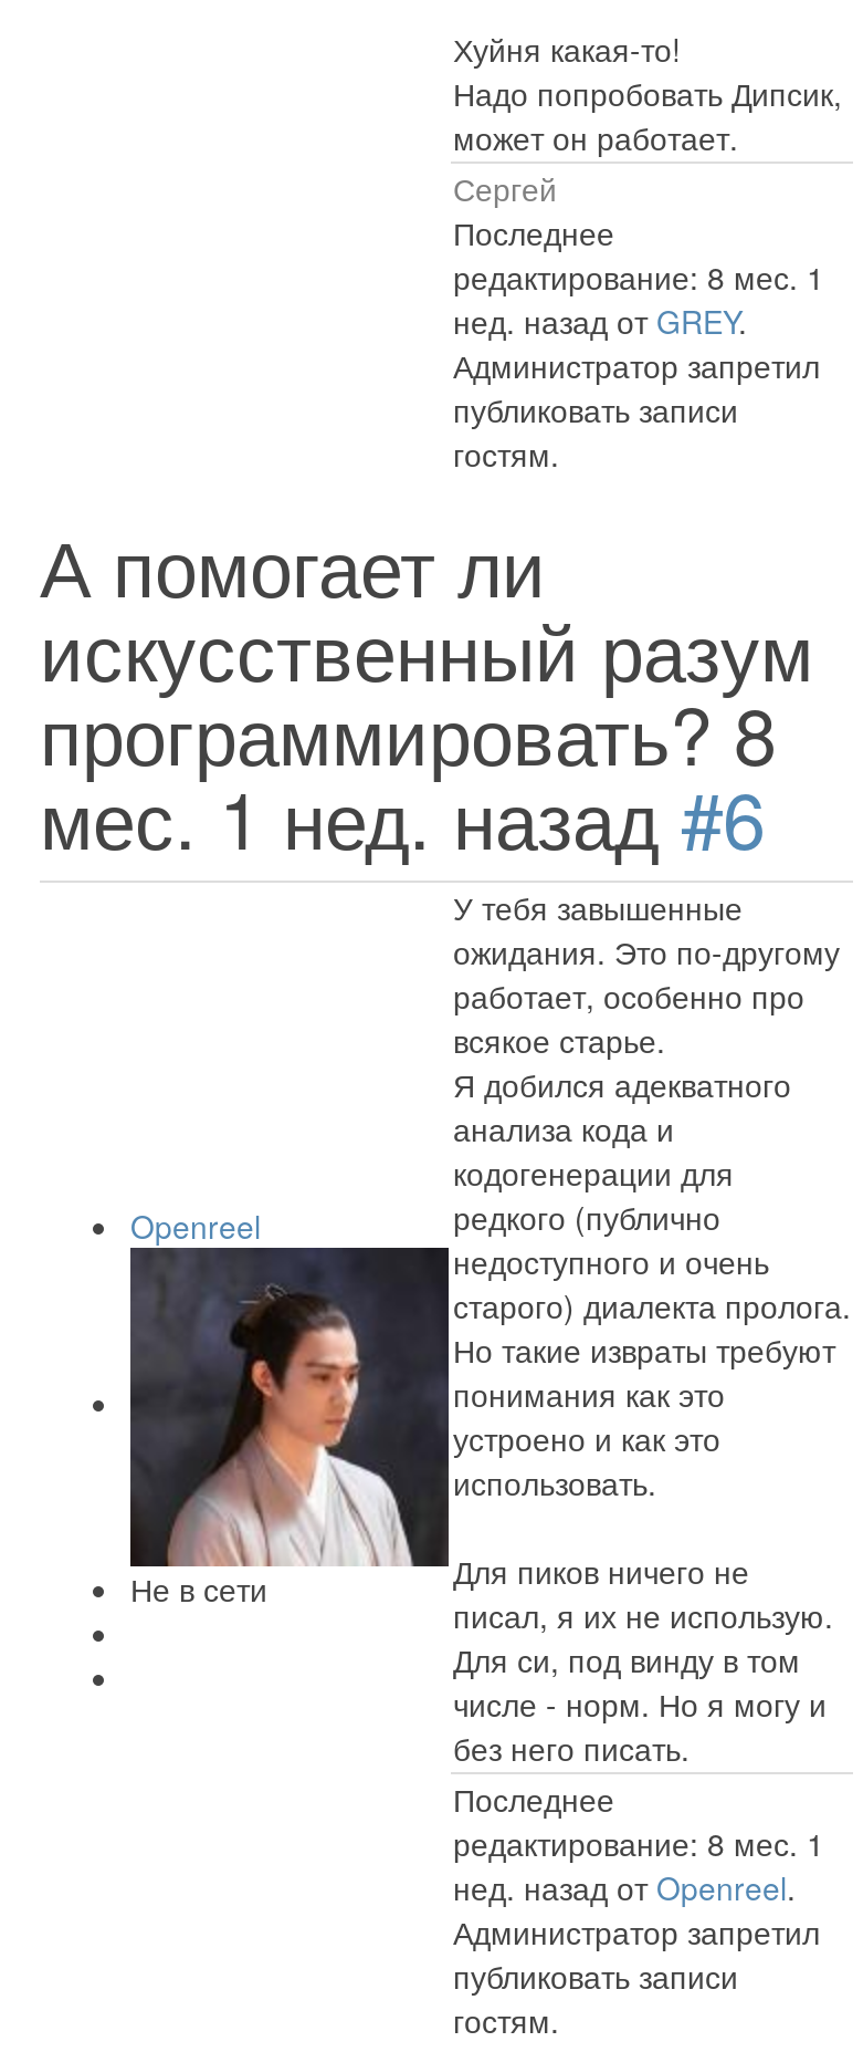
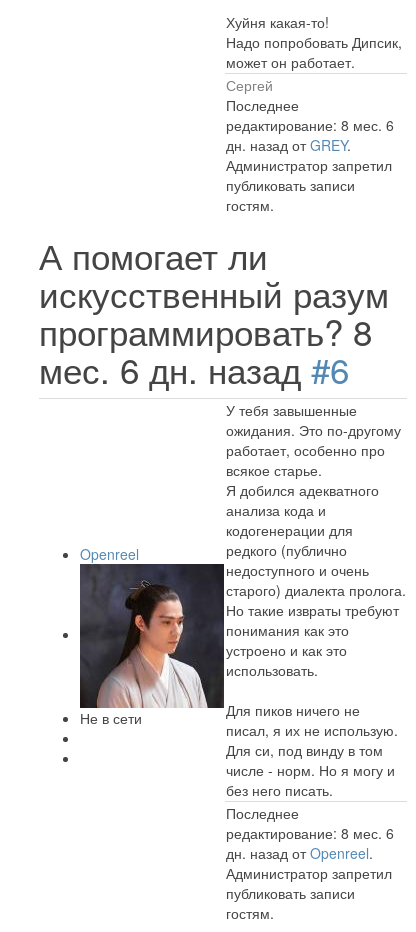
- редактирование: 8 мес. 1
+ редактирование: 8 мес. 6

- нед. назад от GREY.
+ дн. назад от GREY.

- мес. 1 нед. назад#6
+ мес. 6 дн. назад#6

- редактирование: 8 мес. 1
+ редактирование: 8 мес. 6

- нед. назад от Openreel.
+ дн. назад от Openreel.
